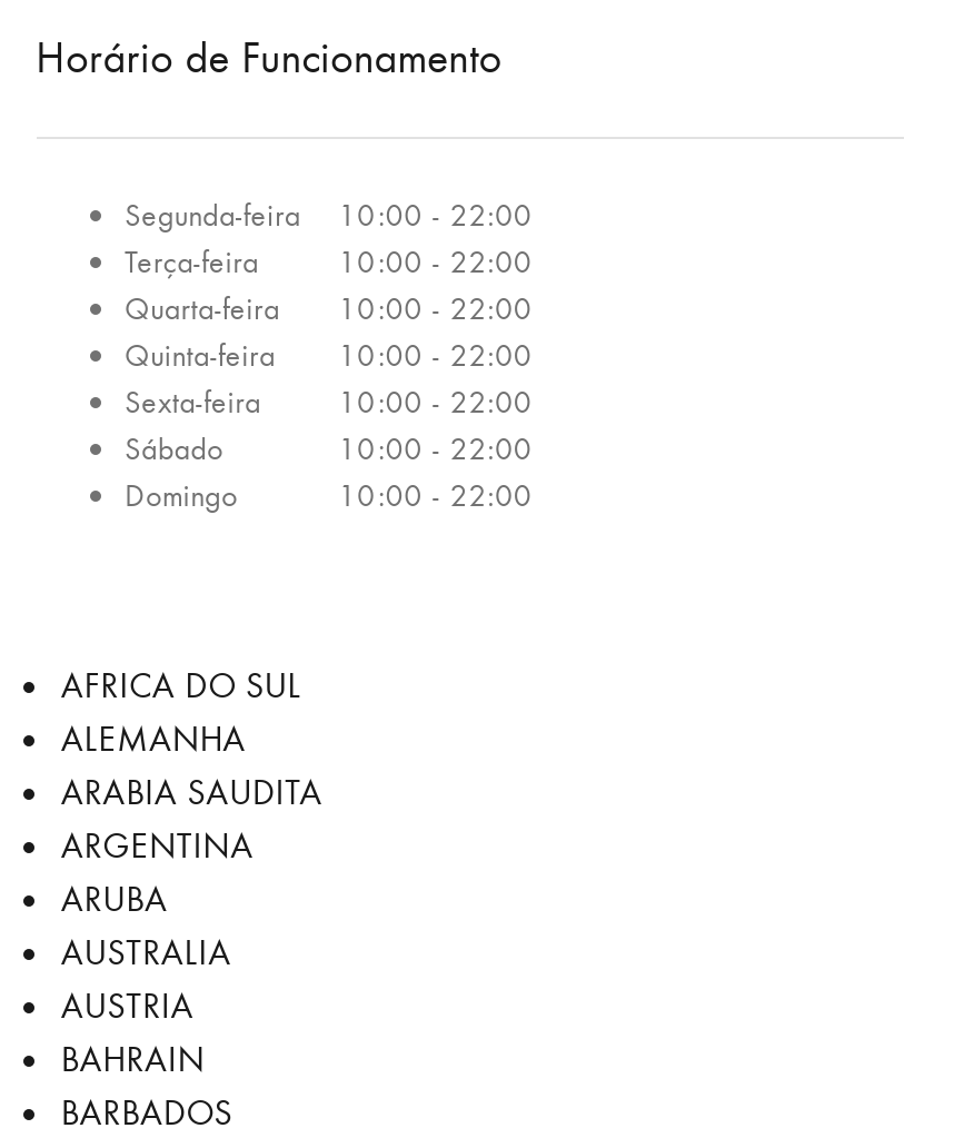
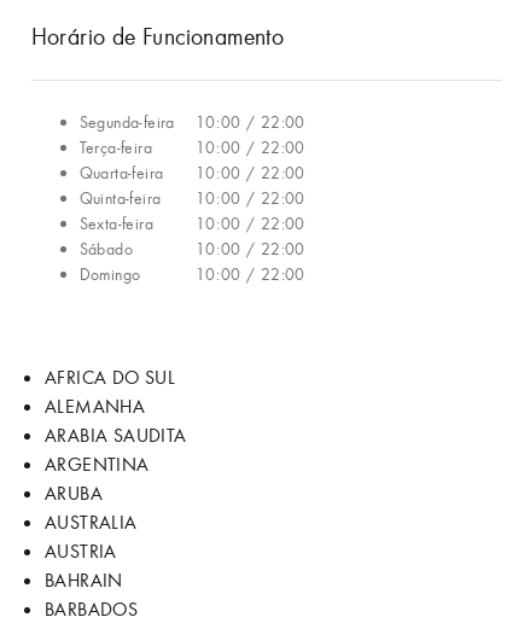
- Segunda-feira 10:00 - 22:00
+ Segunda-feira 10:00 / 22:00

- Terça-feira 10:00 - 22:00
+ Terça-feira 10:00 / 22:00

- Quarta-feira 10:00 - 22:00
+ Quarta-feira 10:00 / 22:00

- Quinta-feira 10:00 - 22:00
+ Quinta-feira 10:00 / 22:00

- Sexta-feira 10:00 - 22:00
+ Sexta-feira 10:00 / 22:00

- 10:00 - 22:00
+ 10:00 / 22:00

- 10:00 - 22:00
+ 10:00 / 22:00
